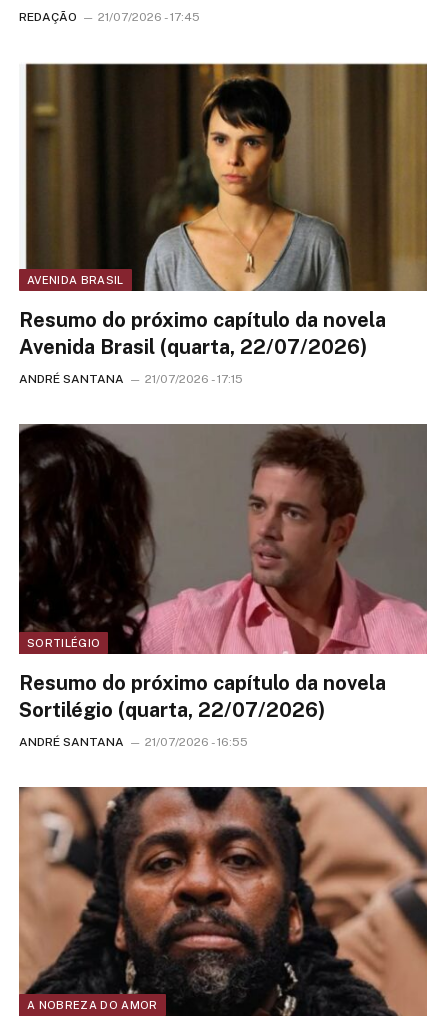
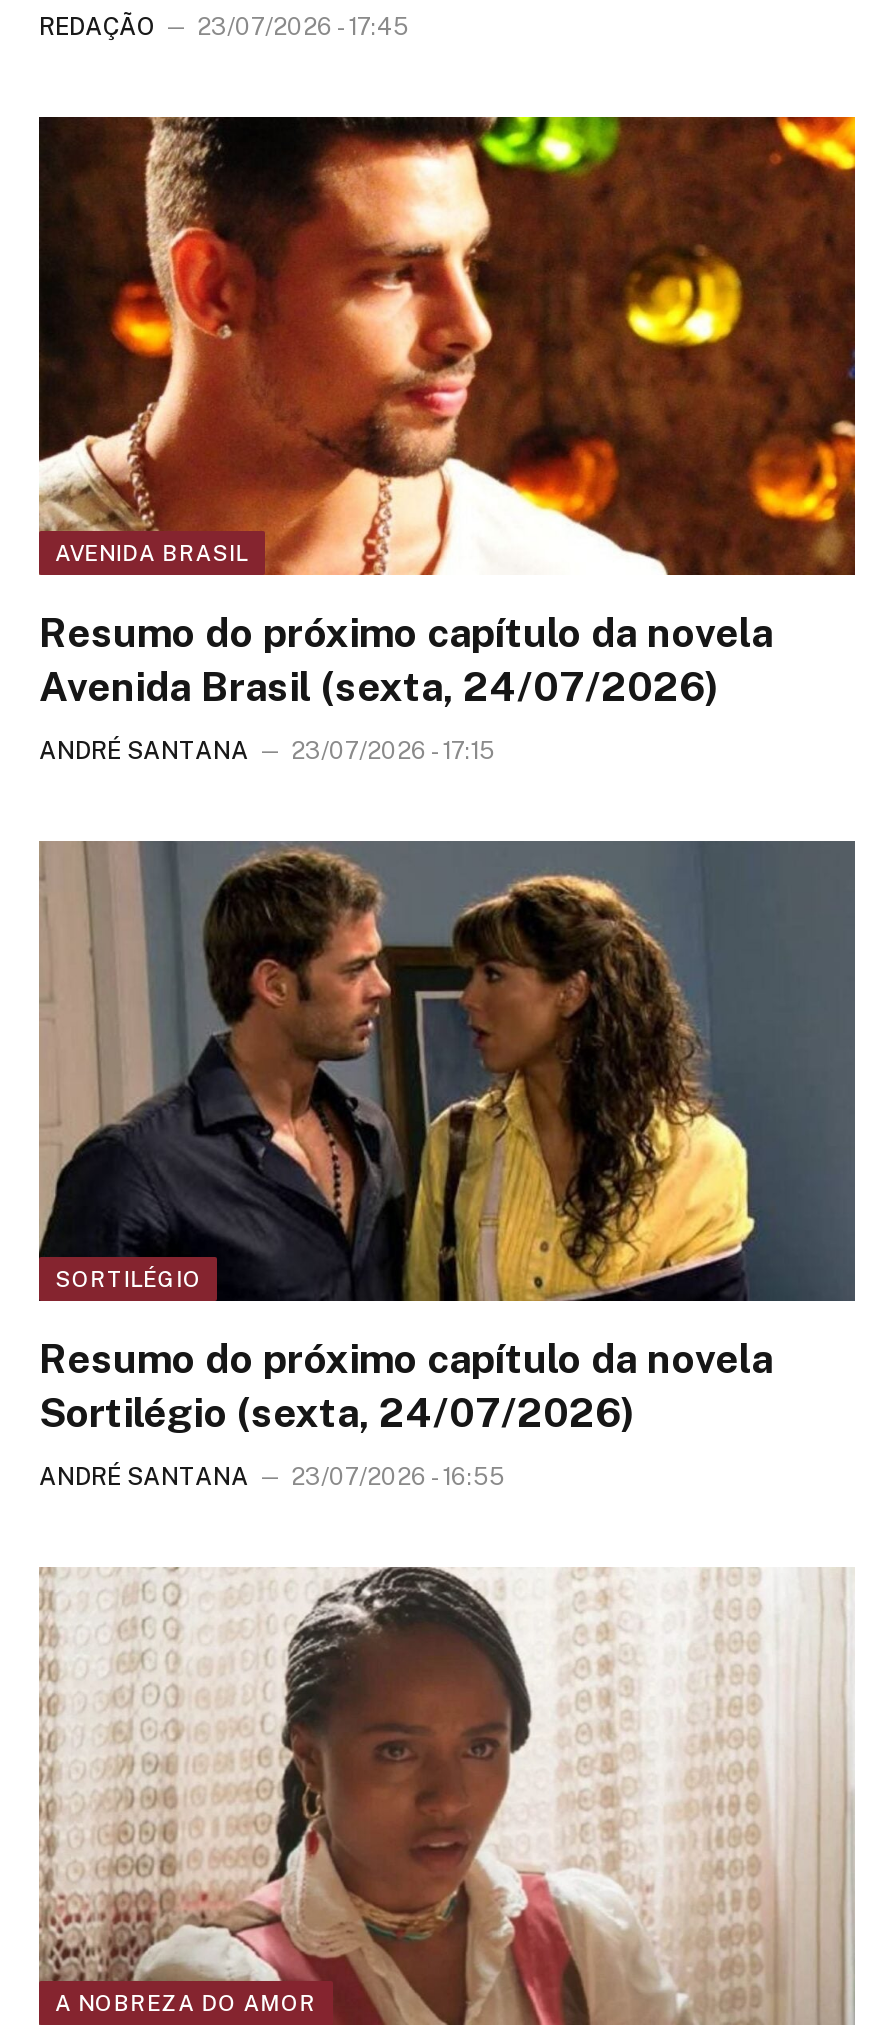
- REDAÇÃO 21/07/2026 - 17:45
+ REDAÇÃO 23/07/2026 - 17:45

- [image]
+ [image]

- Avenida Brasil (quarta, 22/07/2026)
+ Avenida Brasil (sexta, 24/07/2026)

- ANDRÉ SANTANA 21/07/2026 - 17:15
+ ANDRÉ SANTANA 23/07/2026 - 17:15

- [image]
+ [image]

- Sortilégio (quarta, 22/07/2026)
+ Sortilégio (sexta, 24/07/2026)

- ANDRÉ SANTANA 21/07/2026 - 16:55
+ ANDRÉ SANTANA 23/07/2026 - 16:55

- [image]
+ [image]
